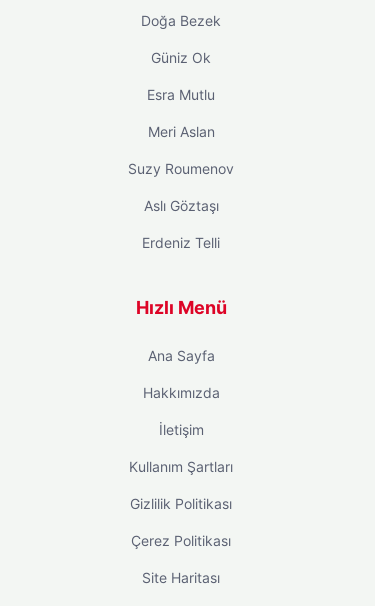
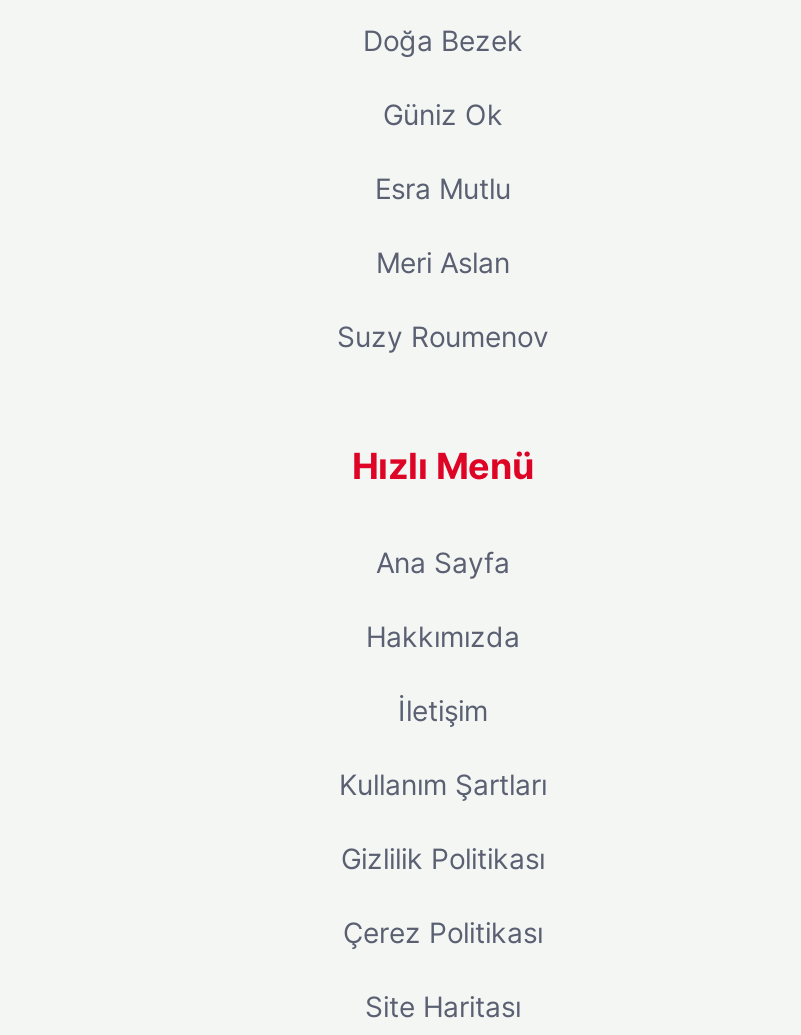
- Aslı Göztaşı
- Erdeniz Telli
